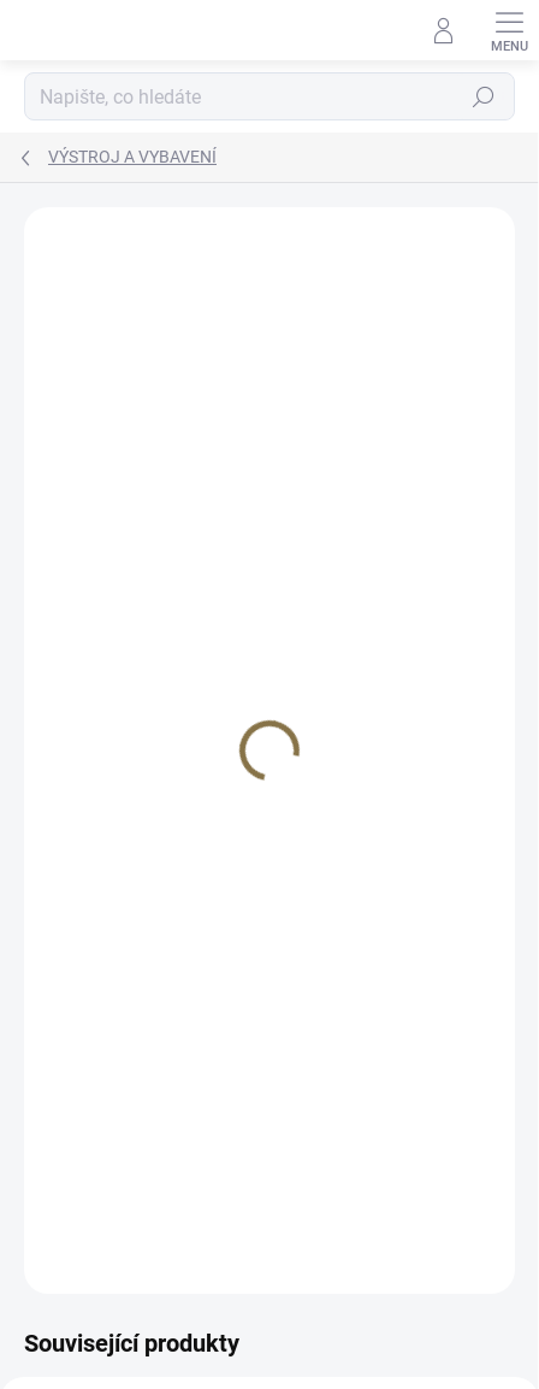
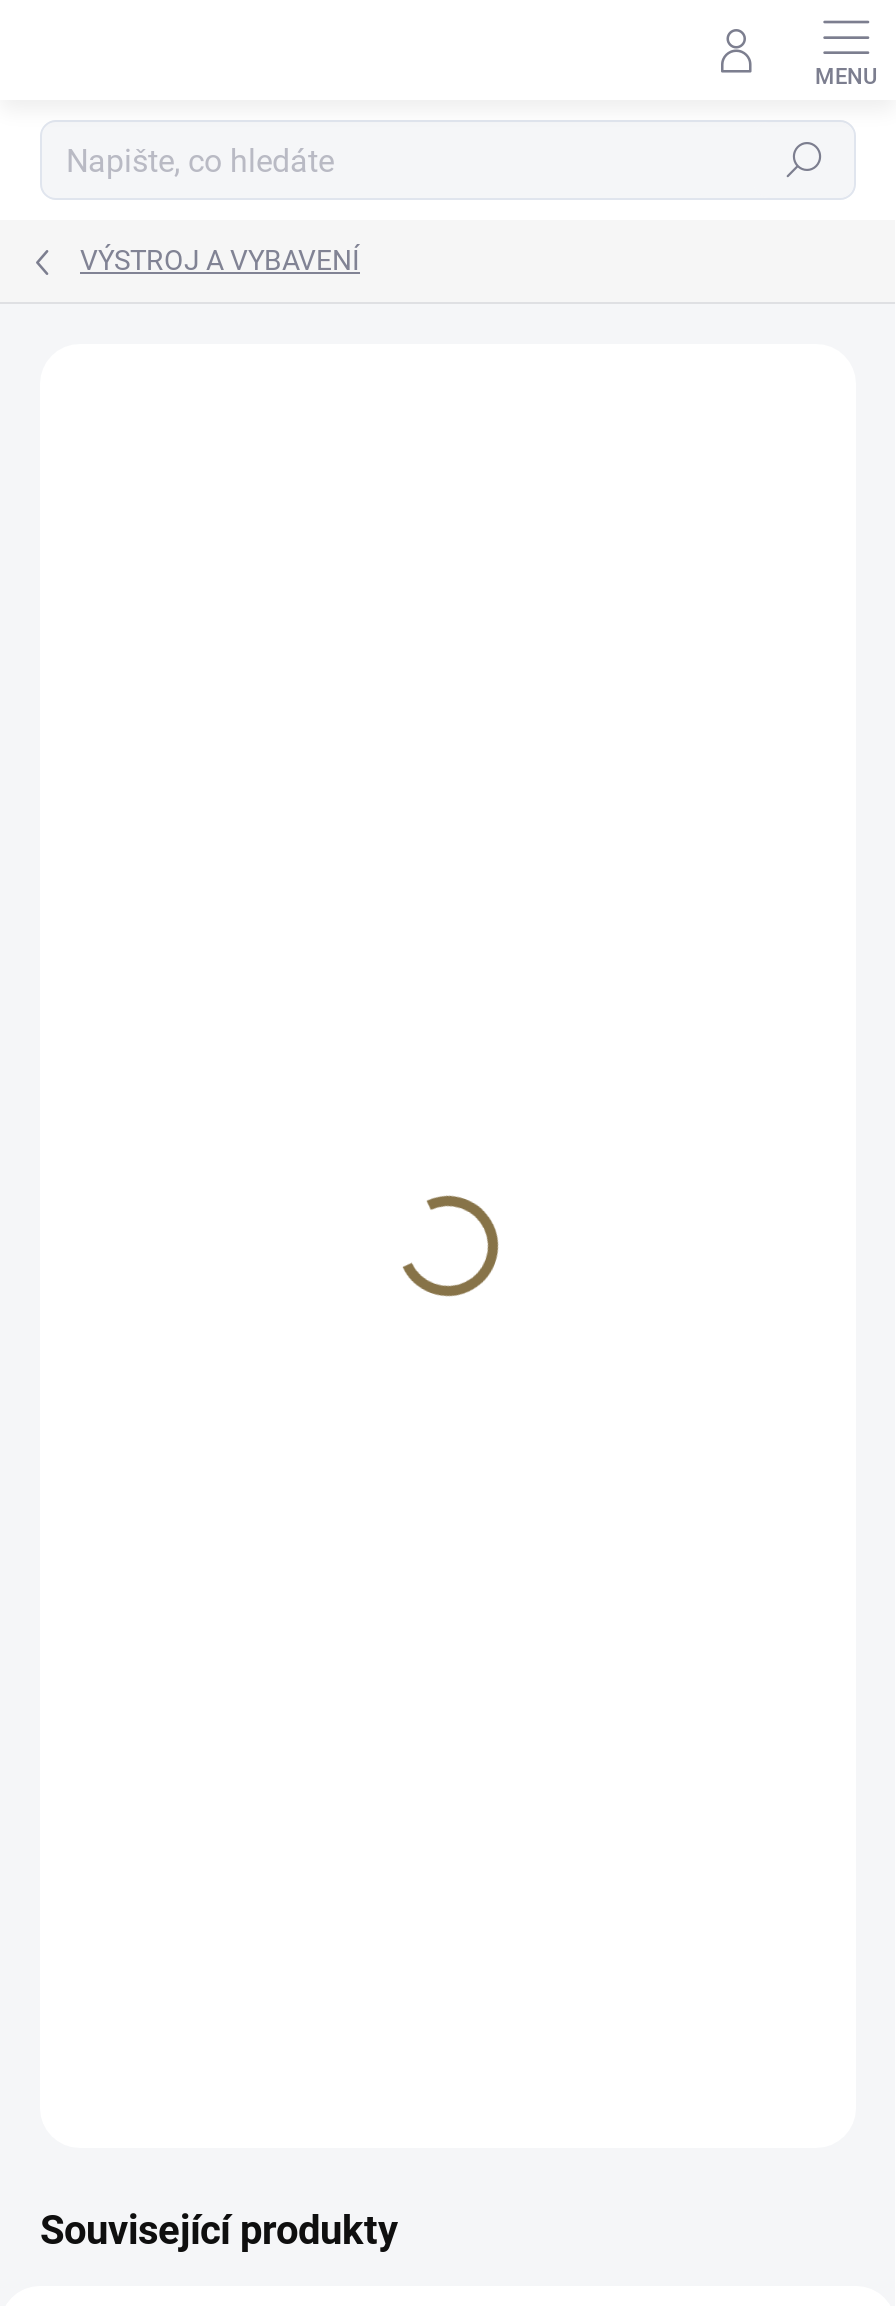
- [image]
+ [image]
